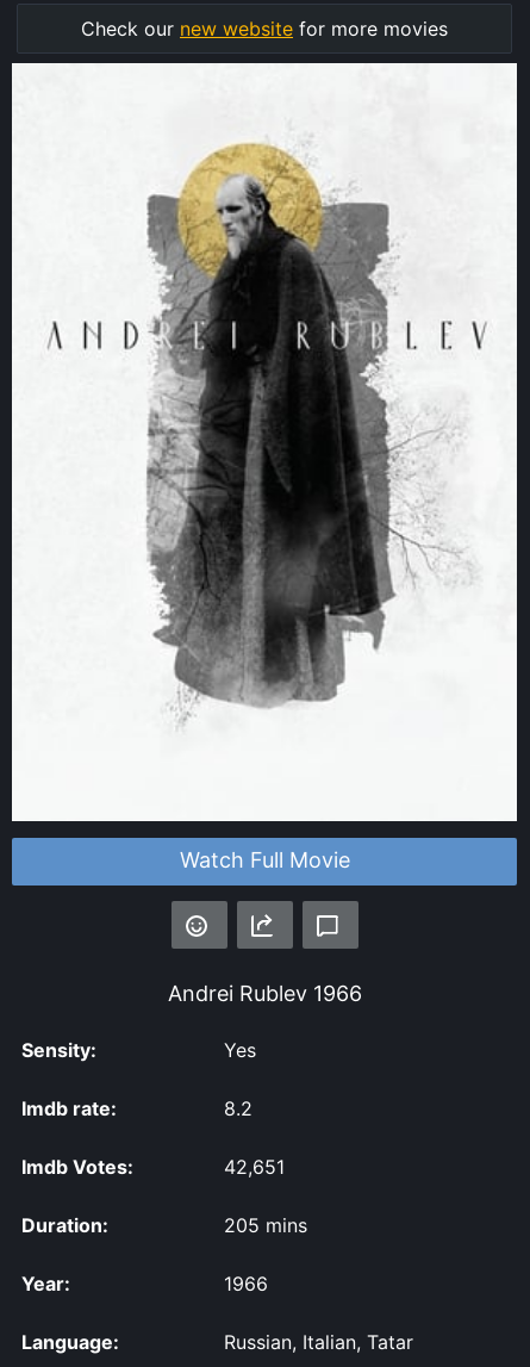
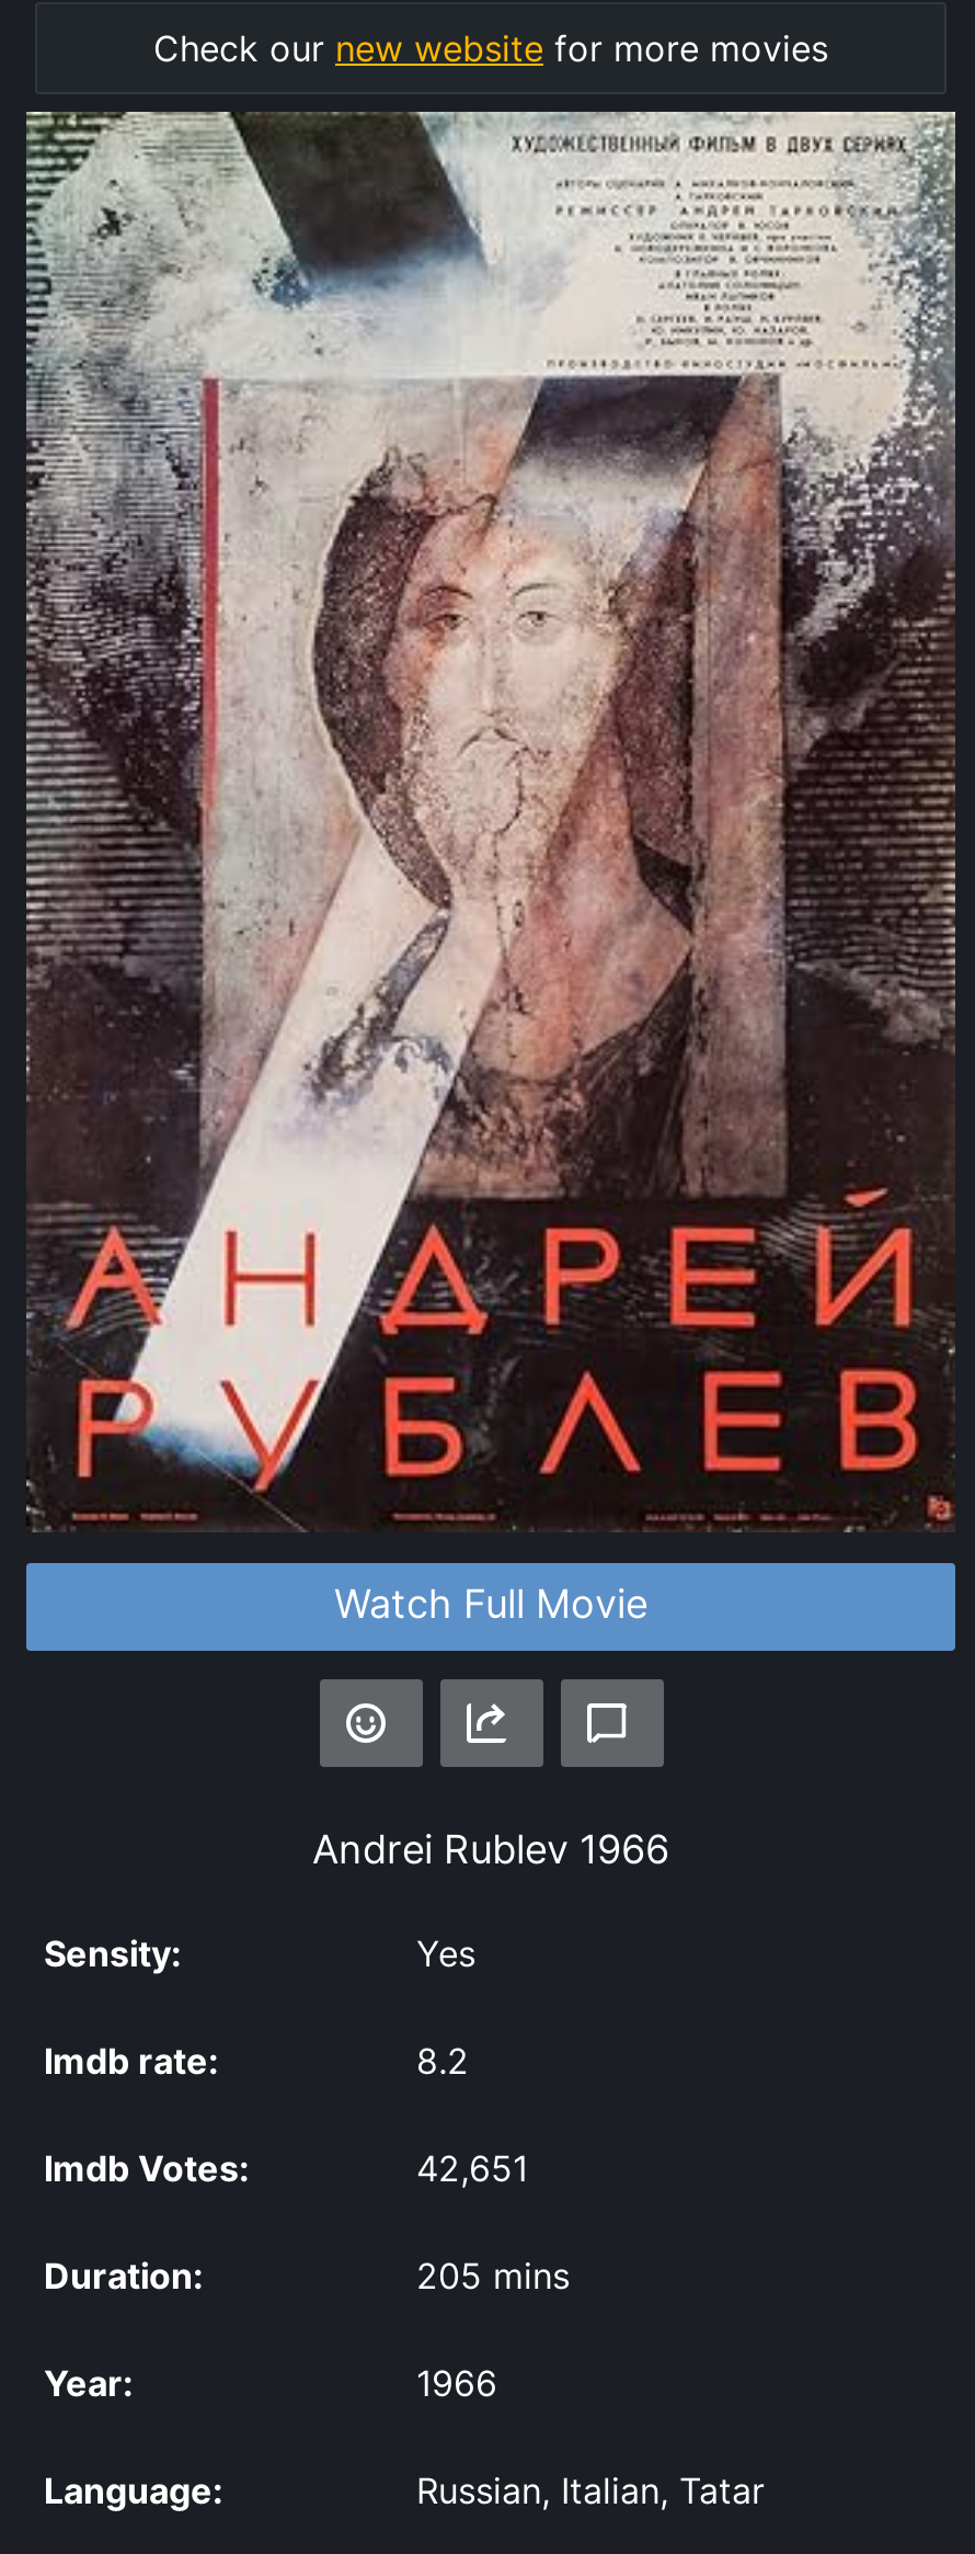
- [image]
+ [image]
